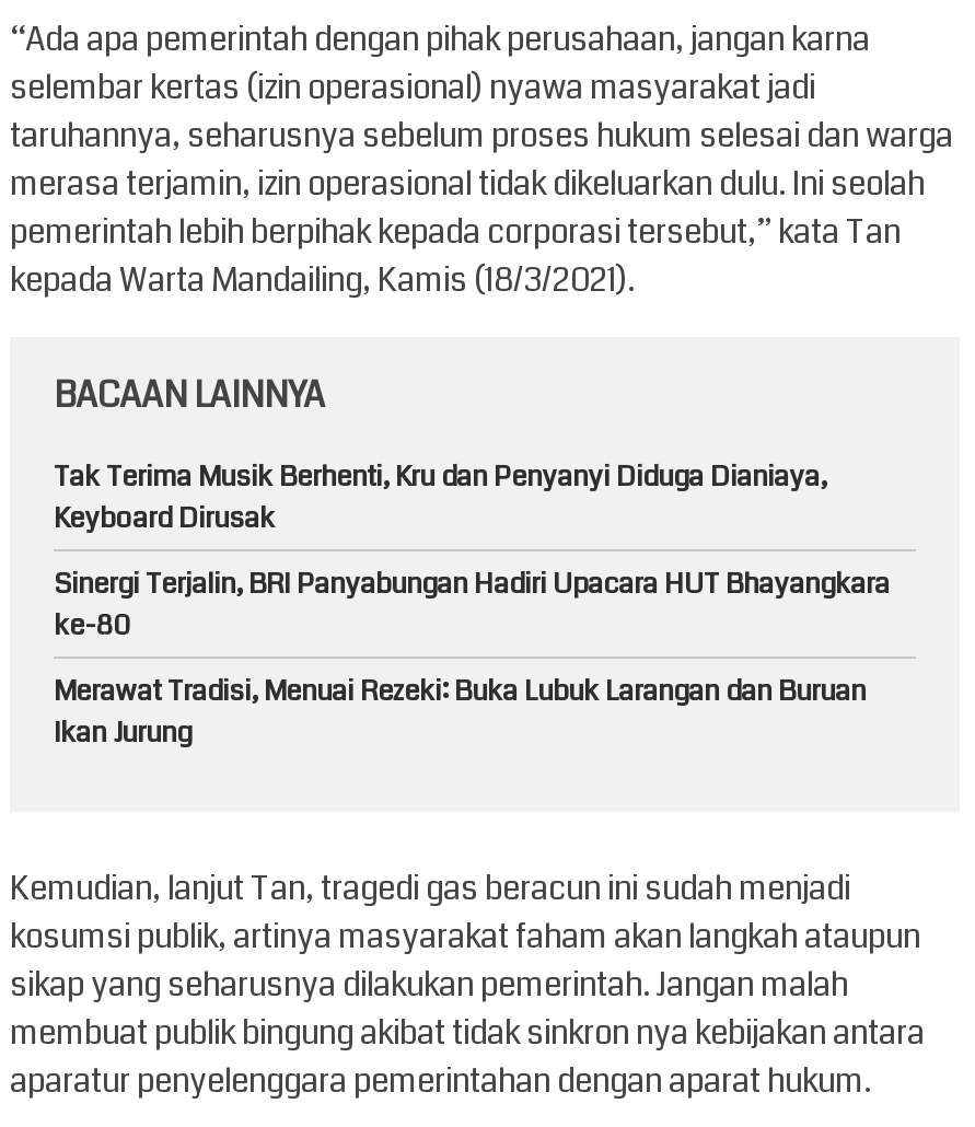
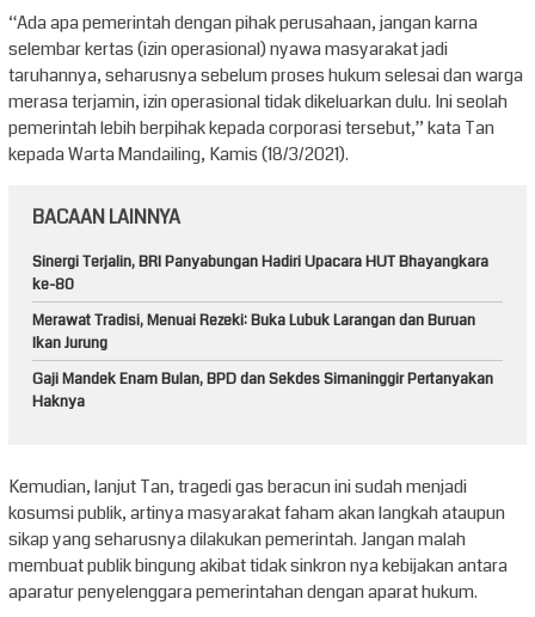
- Tak Terima Musik Berhenti, Kru dan Penyanyi Diduga Dianiaya,
- Keyboard Dirusak

moved up: Sinergi Terjalin, BRI Panyabungan Hadiri Upacara HUT Bhayangkara | ke-80 | Merawat Tradisi, Menuai Rezeki: Buka Lubuk Larangan dan Buruan | Ikan Jurung

+ Gaji Mandek Enam Bulan, BPD dan Sekdes Simaninggir Pertanyakan
+ Haknya
